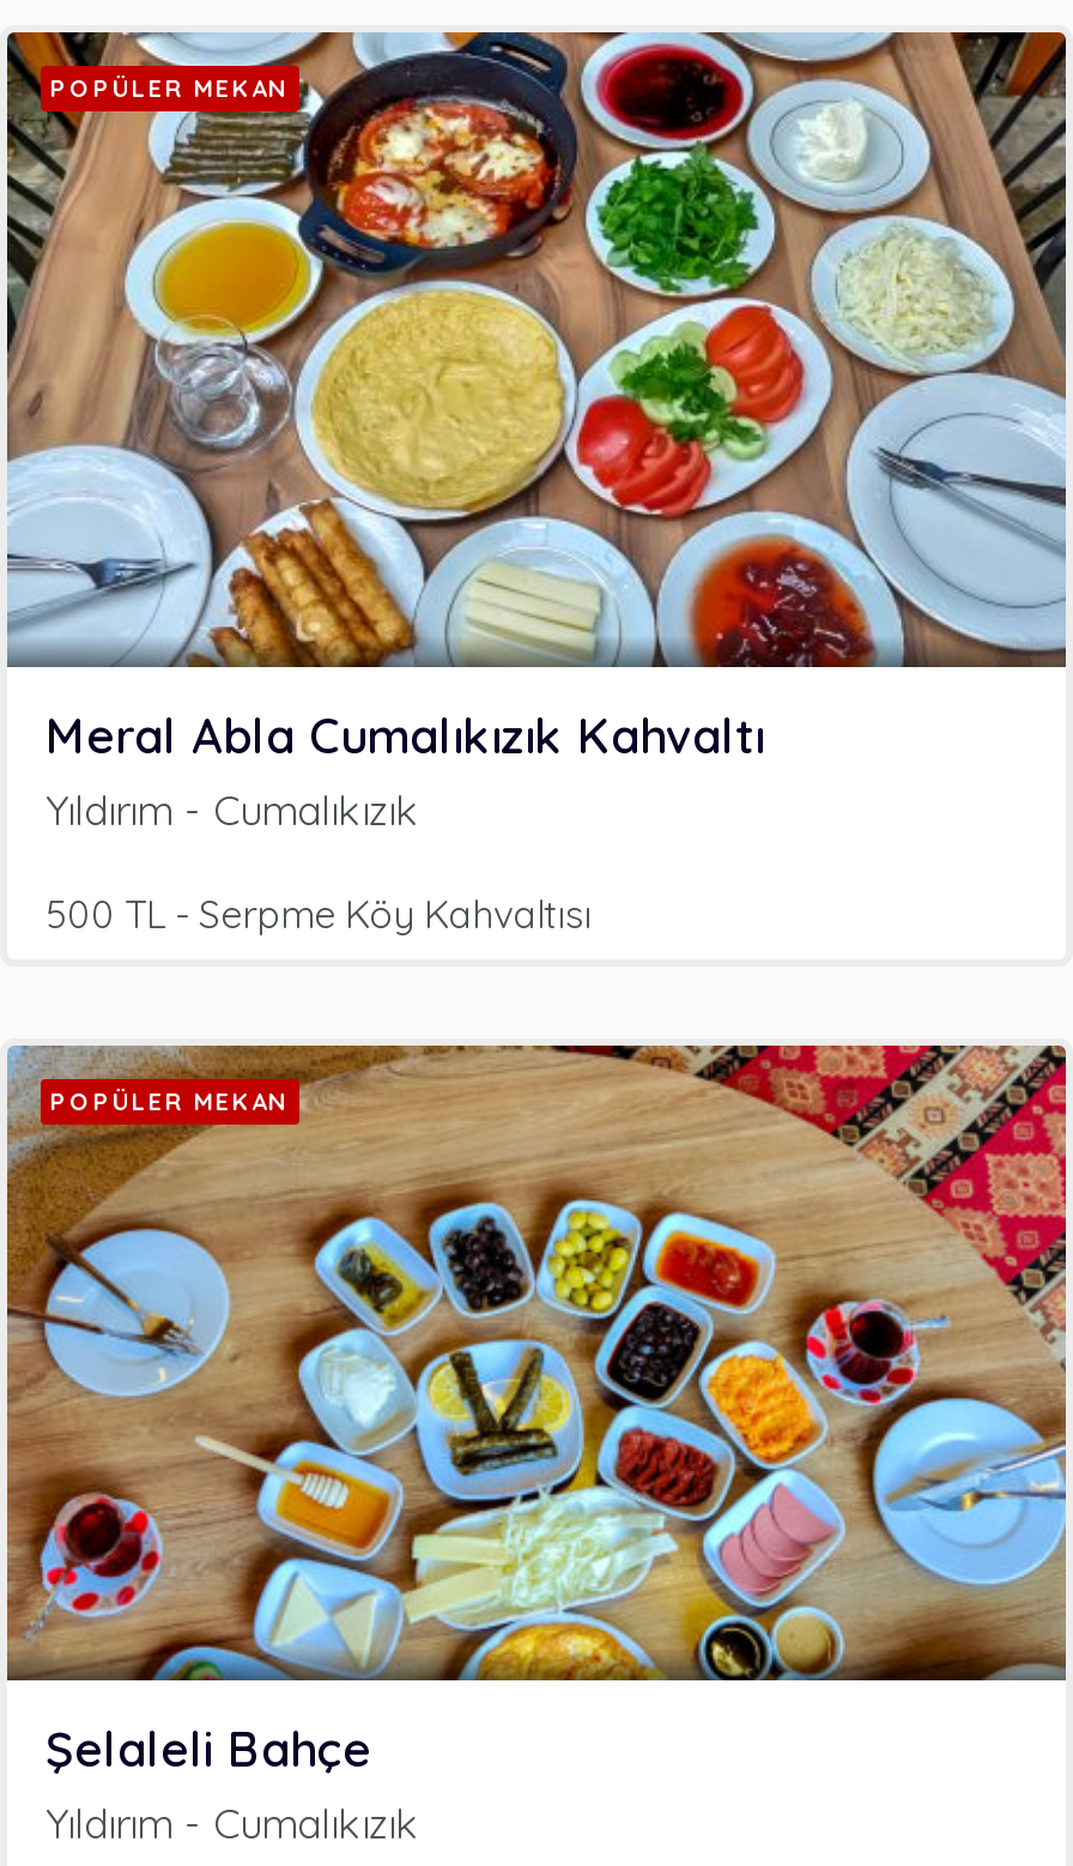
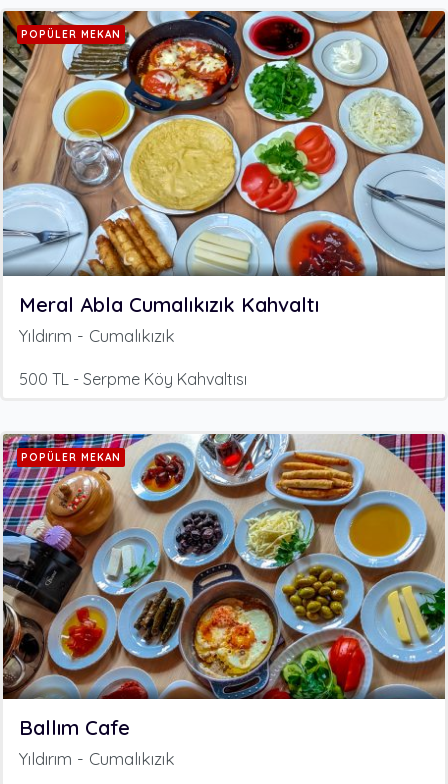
- [image]
- Şelaleli Bahçe
+ [image]
+ Ballım Cafe
